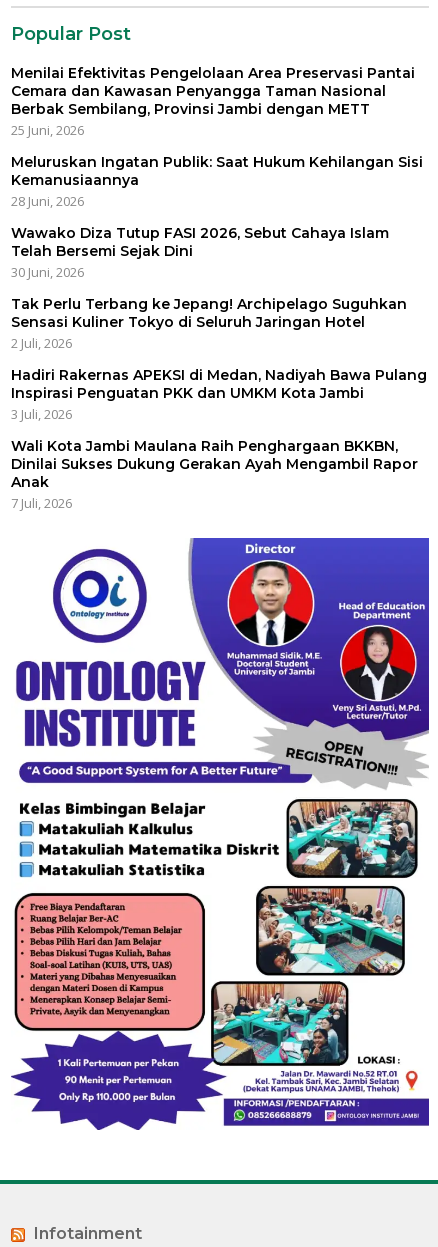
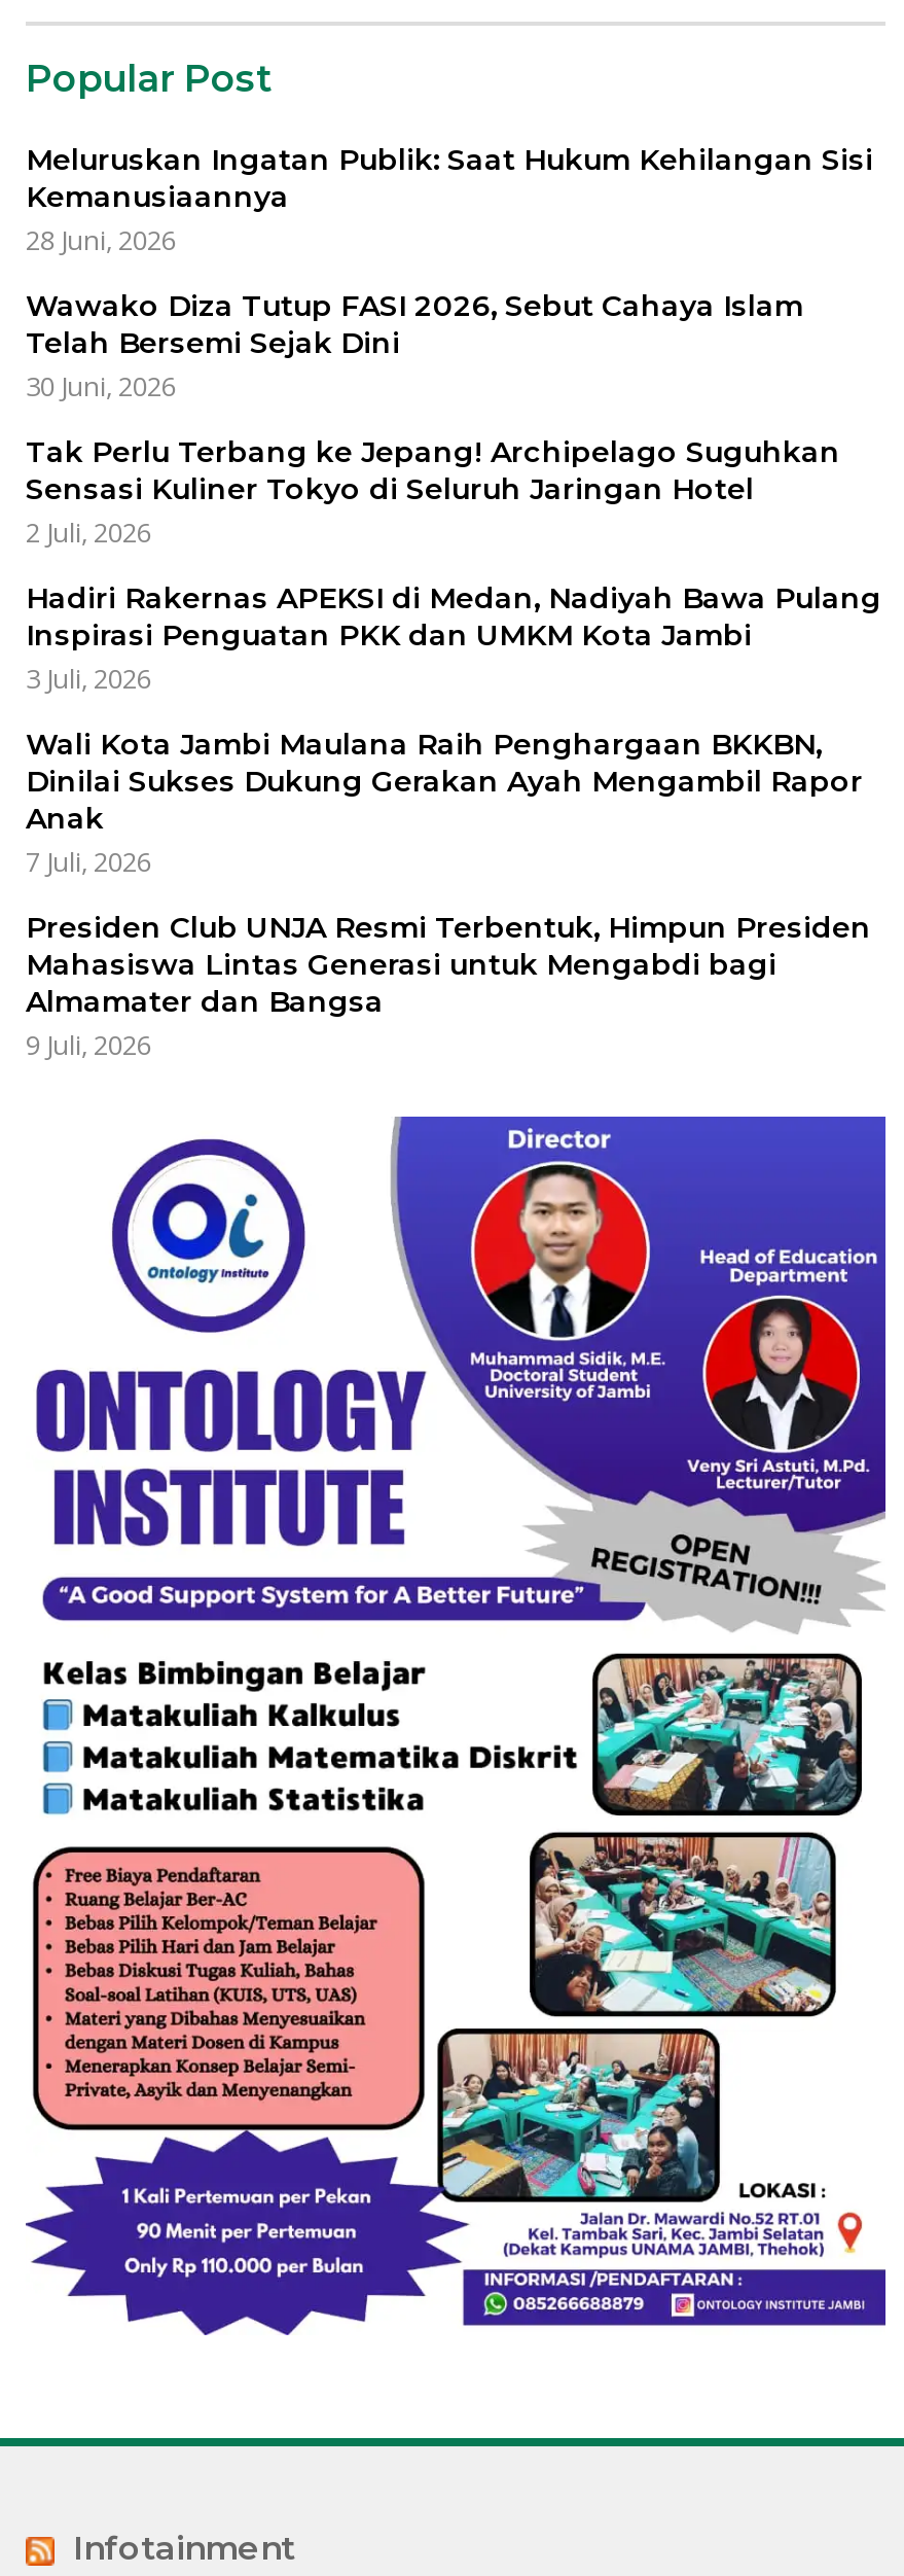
- Menilai Efektivitas Pengelolaan Area Preservasi Pantai
- Cemara dan Kawasan Penyangga Taman Nasional
- Berbak Sembilang, Provinsi Jambi dengan METT
- 25 Juni, 2026

moved up: Meluruskan Ingatan Publik: Saat Hukum Kehilangan Sisi | Kemanusiaannya | 28 Juni, 2026 | ... | Anak | 7 Juli, 2026

+ Presiden Club UNJA Resmi Terbentuk, Himpun Presiden
+ Mahasiswa Lintas Generasi untuk Mengabdi bagi
+ Almamater dan Bangsa
+ 9 Juli, 2026
